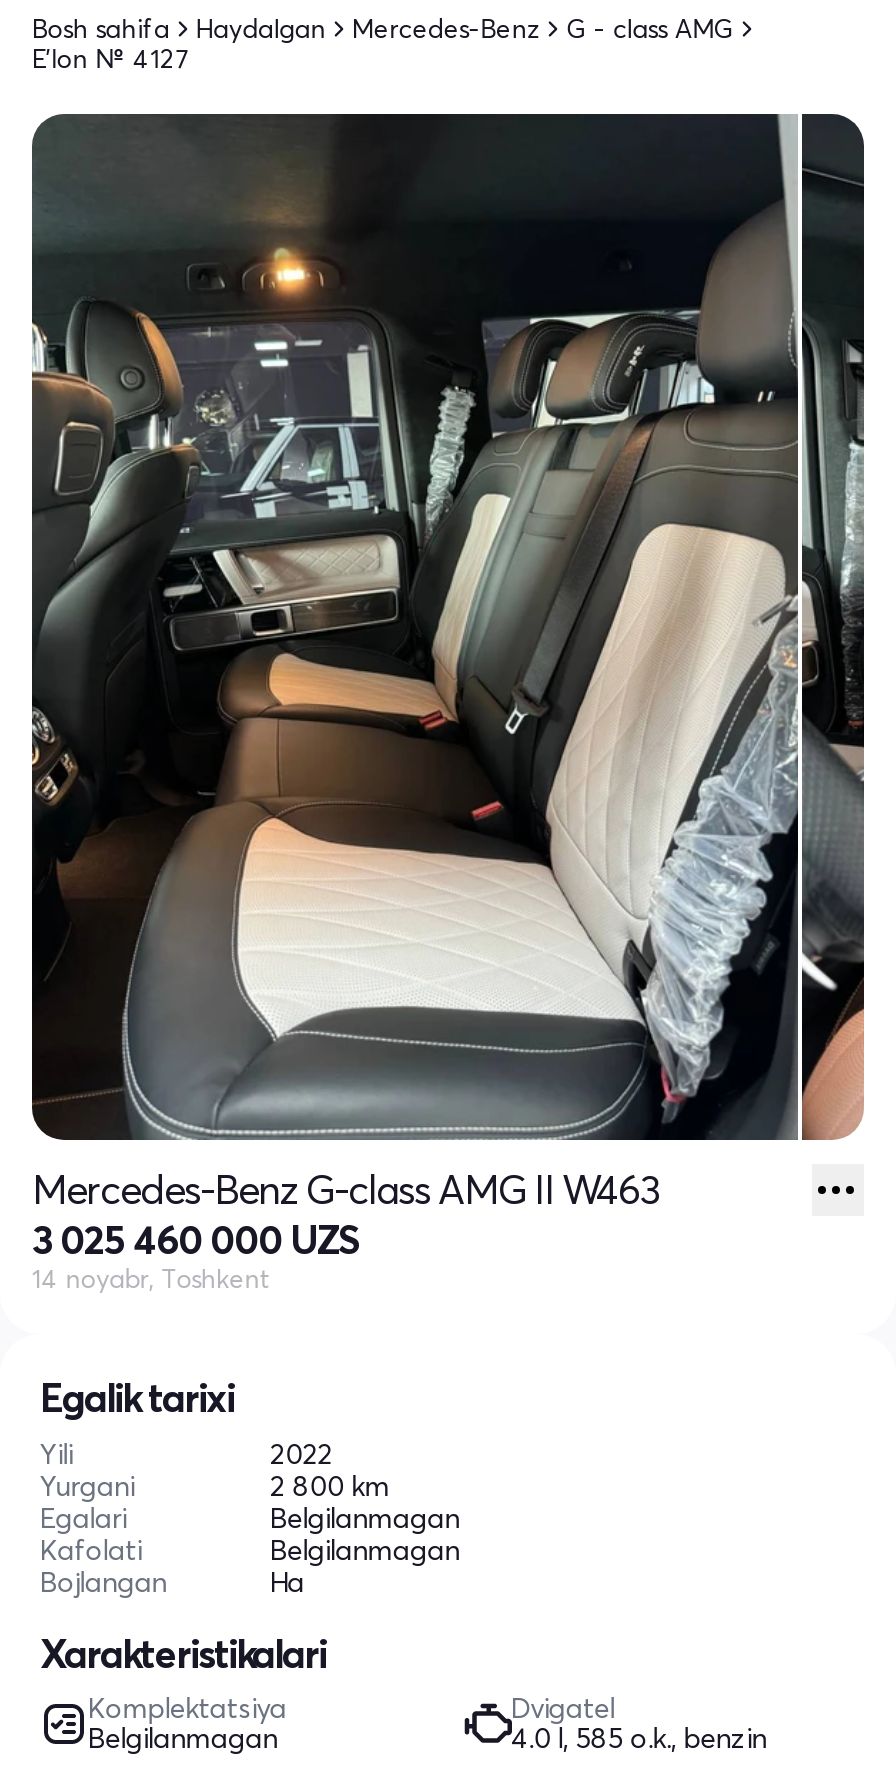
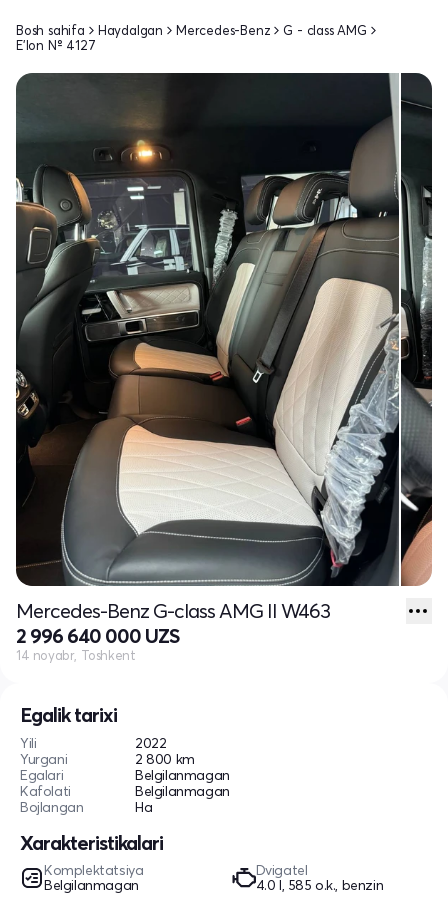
- 3 025 460 000 UZS
+ 2 996 640 000 UZS
